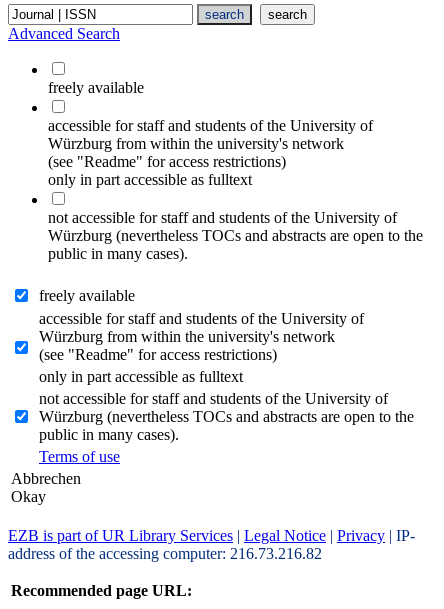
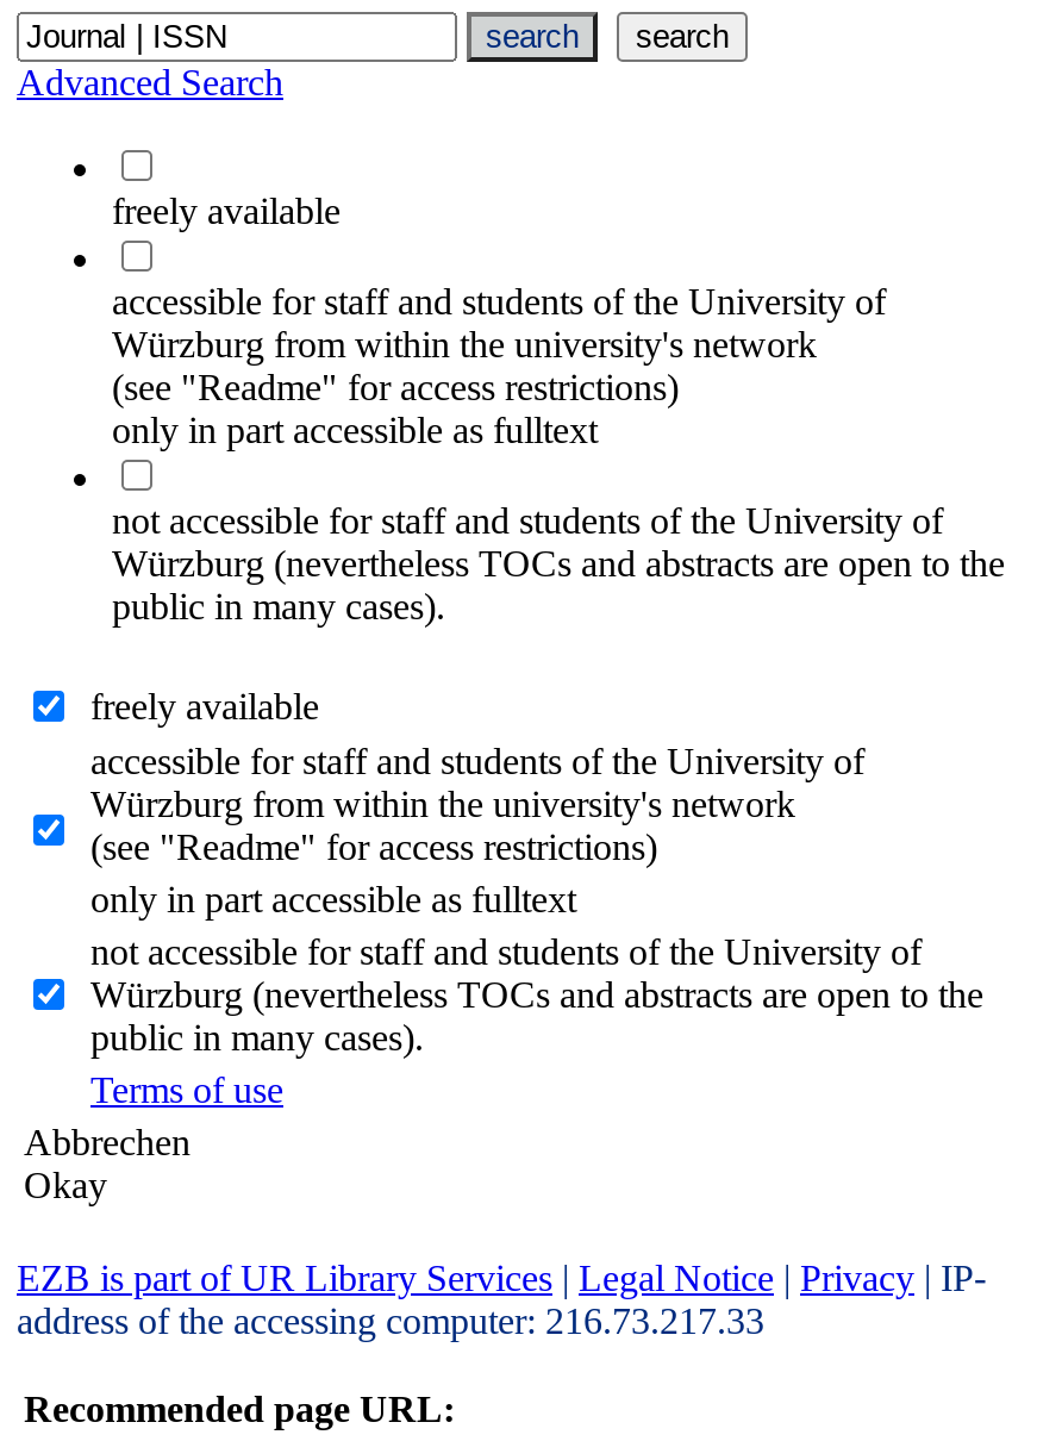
- address of the accessing computer: 216.73.216.82
+ address of the accessing computer: 216.73.217.33
